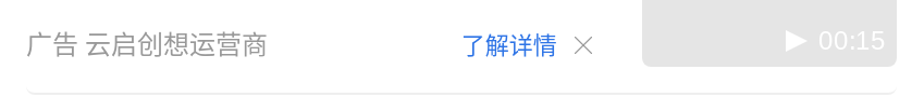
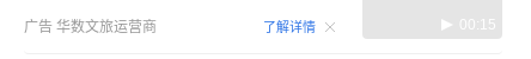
- 广告云启创想运营商
+ 广告华数文旅运营商
